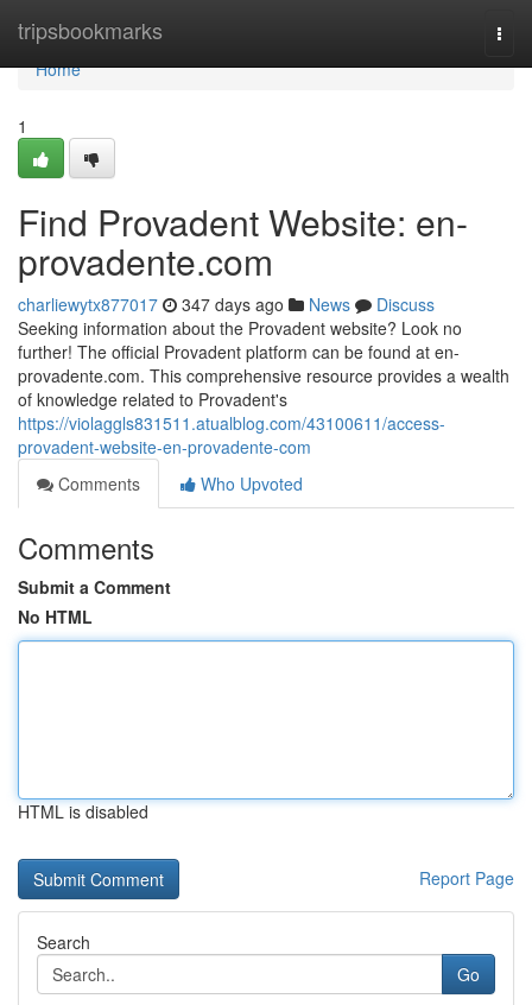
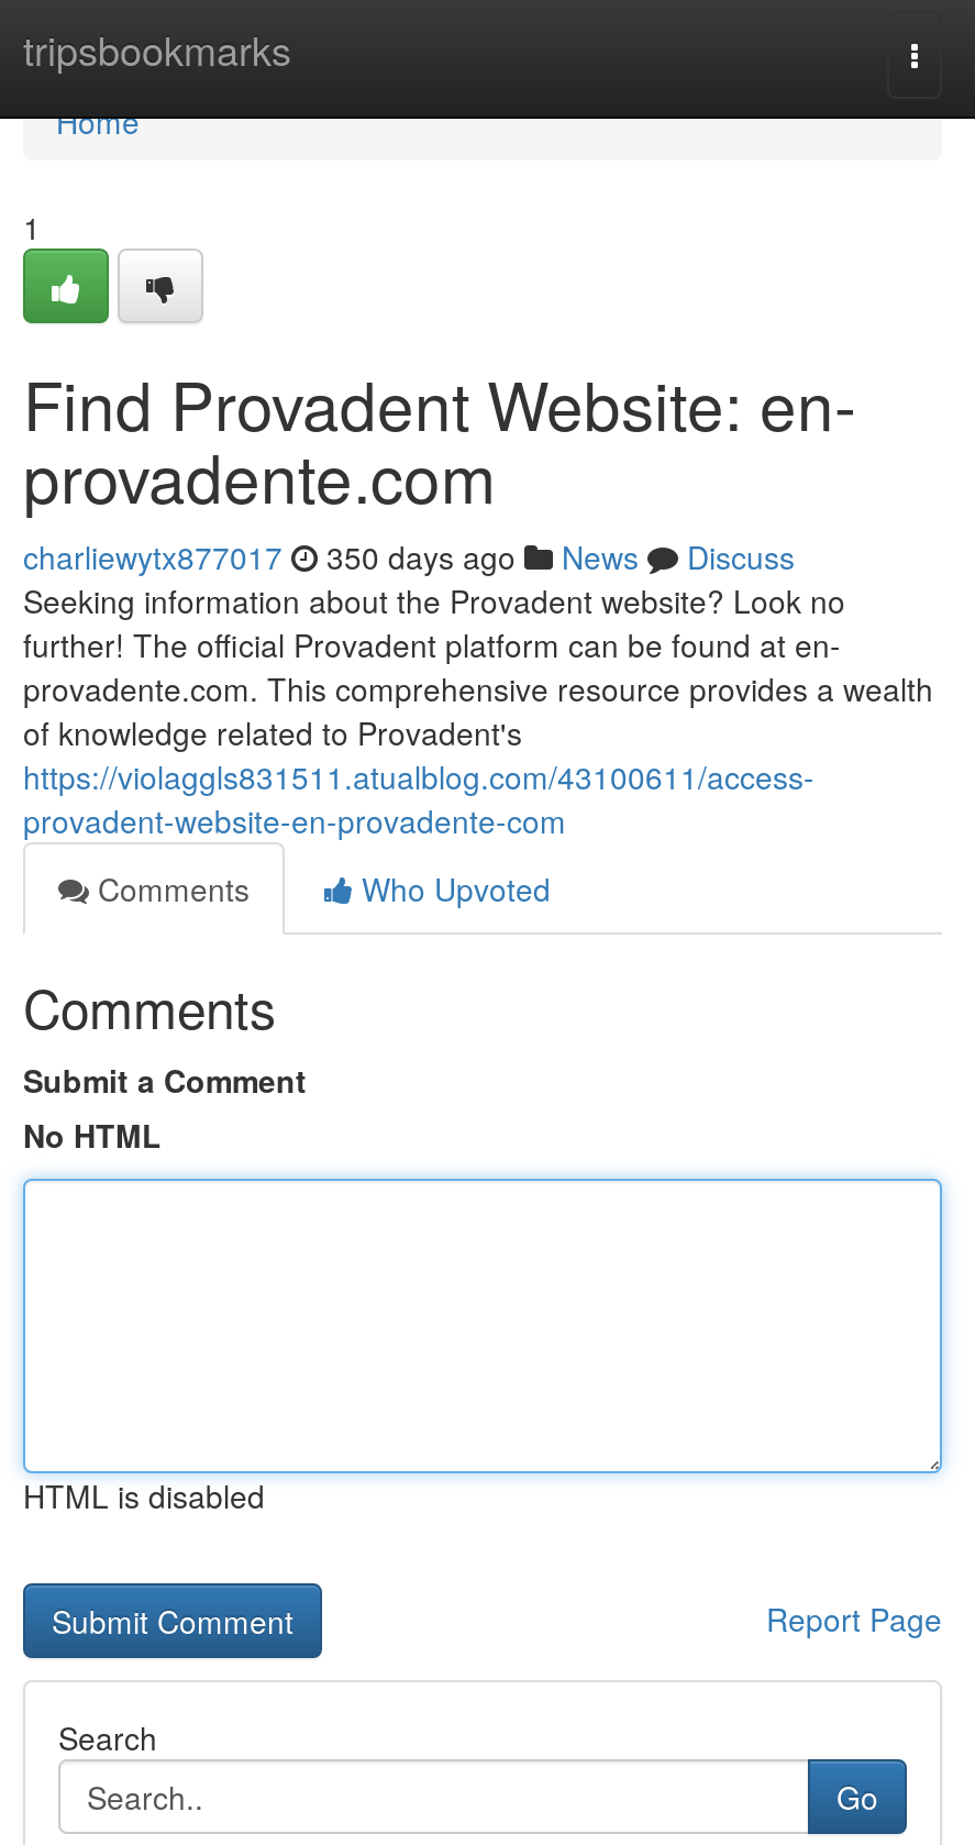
- charliewytx877017 347 days ago News Discuss
+ charliewytx877017 350 days ago News Discuss
